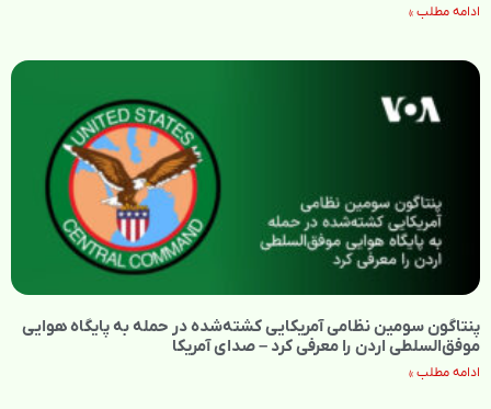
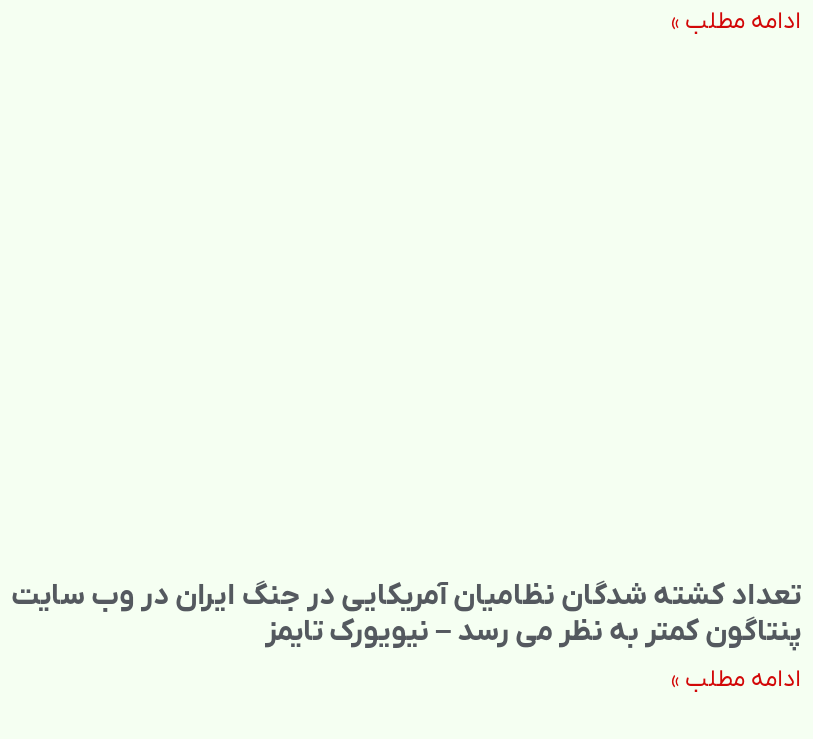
- [image]

- پنتاگون سومین نظامی آمریکایی کشته‌شده در حمله به پایگاه هوایی
- موفق‌السلطی اردن را معرفی کرد – صدای آمریکا
+ تعداد کشته شدگان نظامیان آمریکایی در جنگ ایران در وب سایت
+ پنتاگون کمتر به نظر می رسد – نیویورک تایمز
